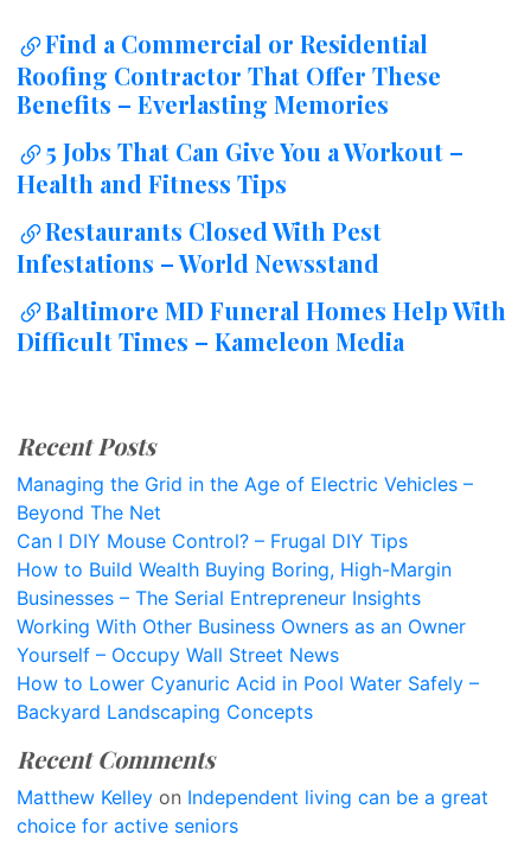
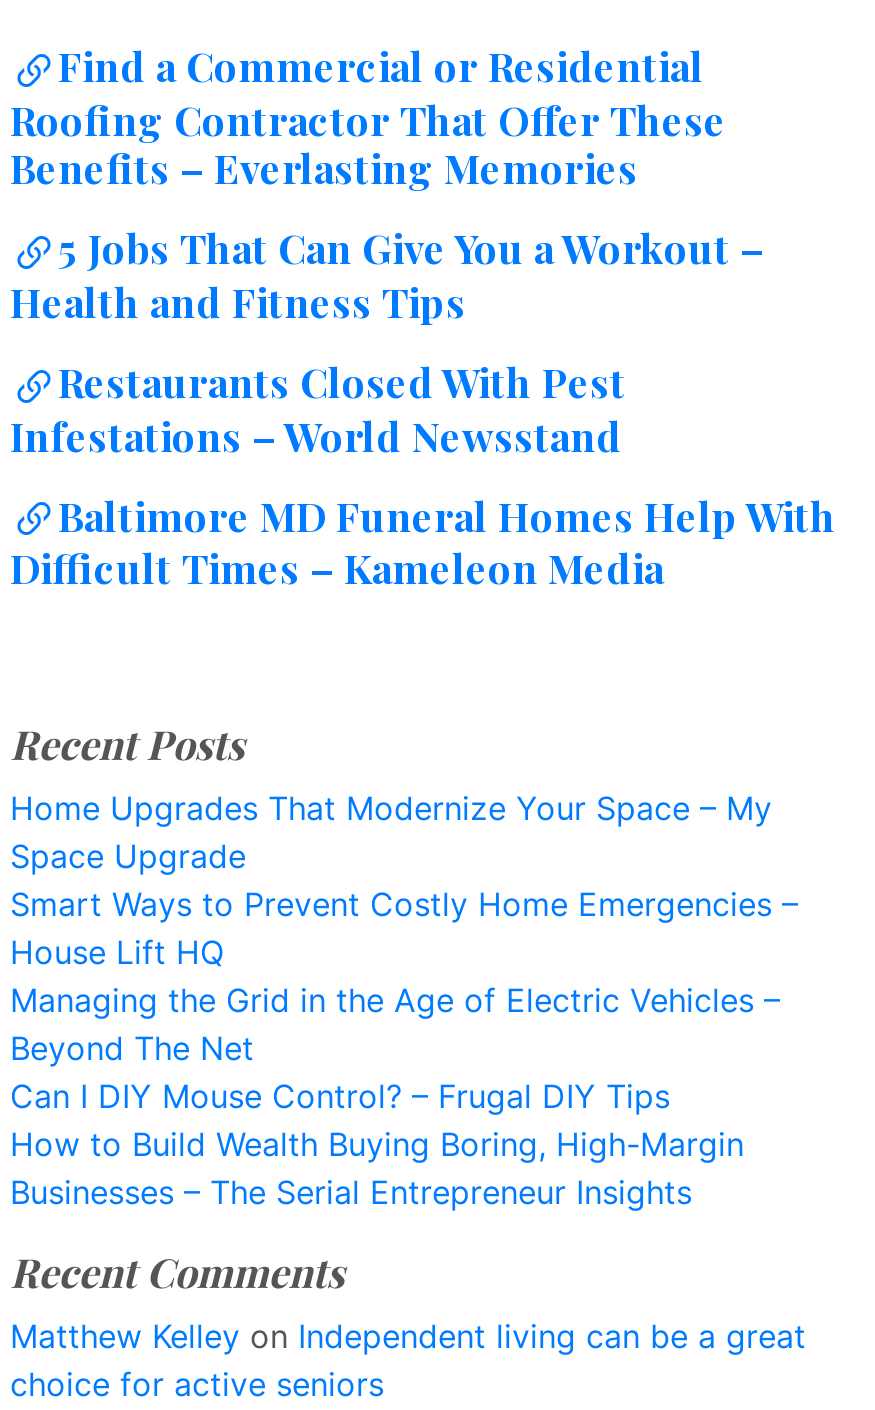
+ Home Upgrades That Modernize Your Space – My
+ Space Upgrade
+ Smart Ways to Prevent Costly Home Emergencies –
+ House Lift HQ

moved down: Managing the Grid in the Age of Electric Vehicles – | Beyond The Net | Can I DIY Mouse Control? – Frugal DIY Tips | How to Build Wealth Buying Boring, High-Margin | Businesses – The Serial Entrepreneur Insights

- Working With Other Business Owners as an Owner
- Yourself – Occupy Wall Street News
- How to Lower Cyanuric Acid in Pool Water Safely –
- Backyard Landscaping Concepts
